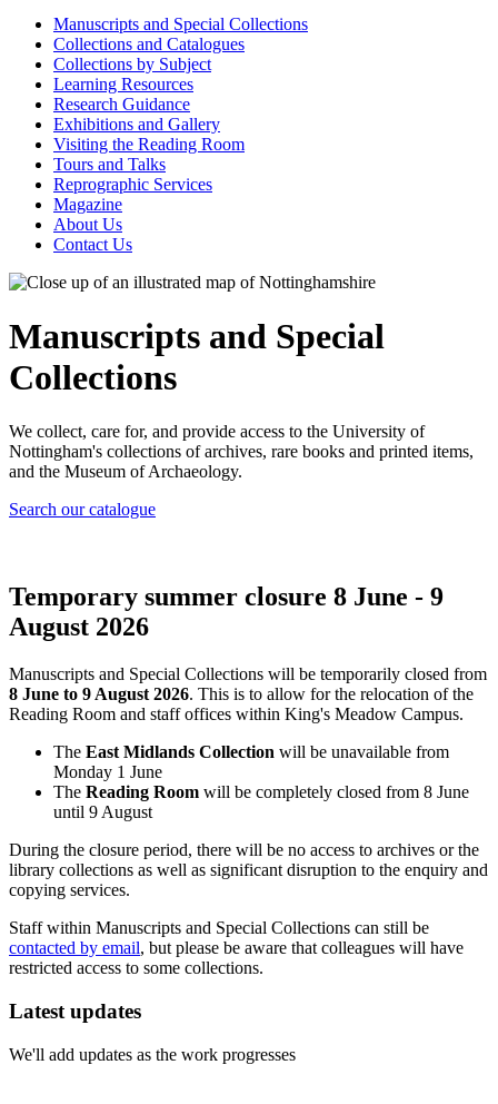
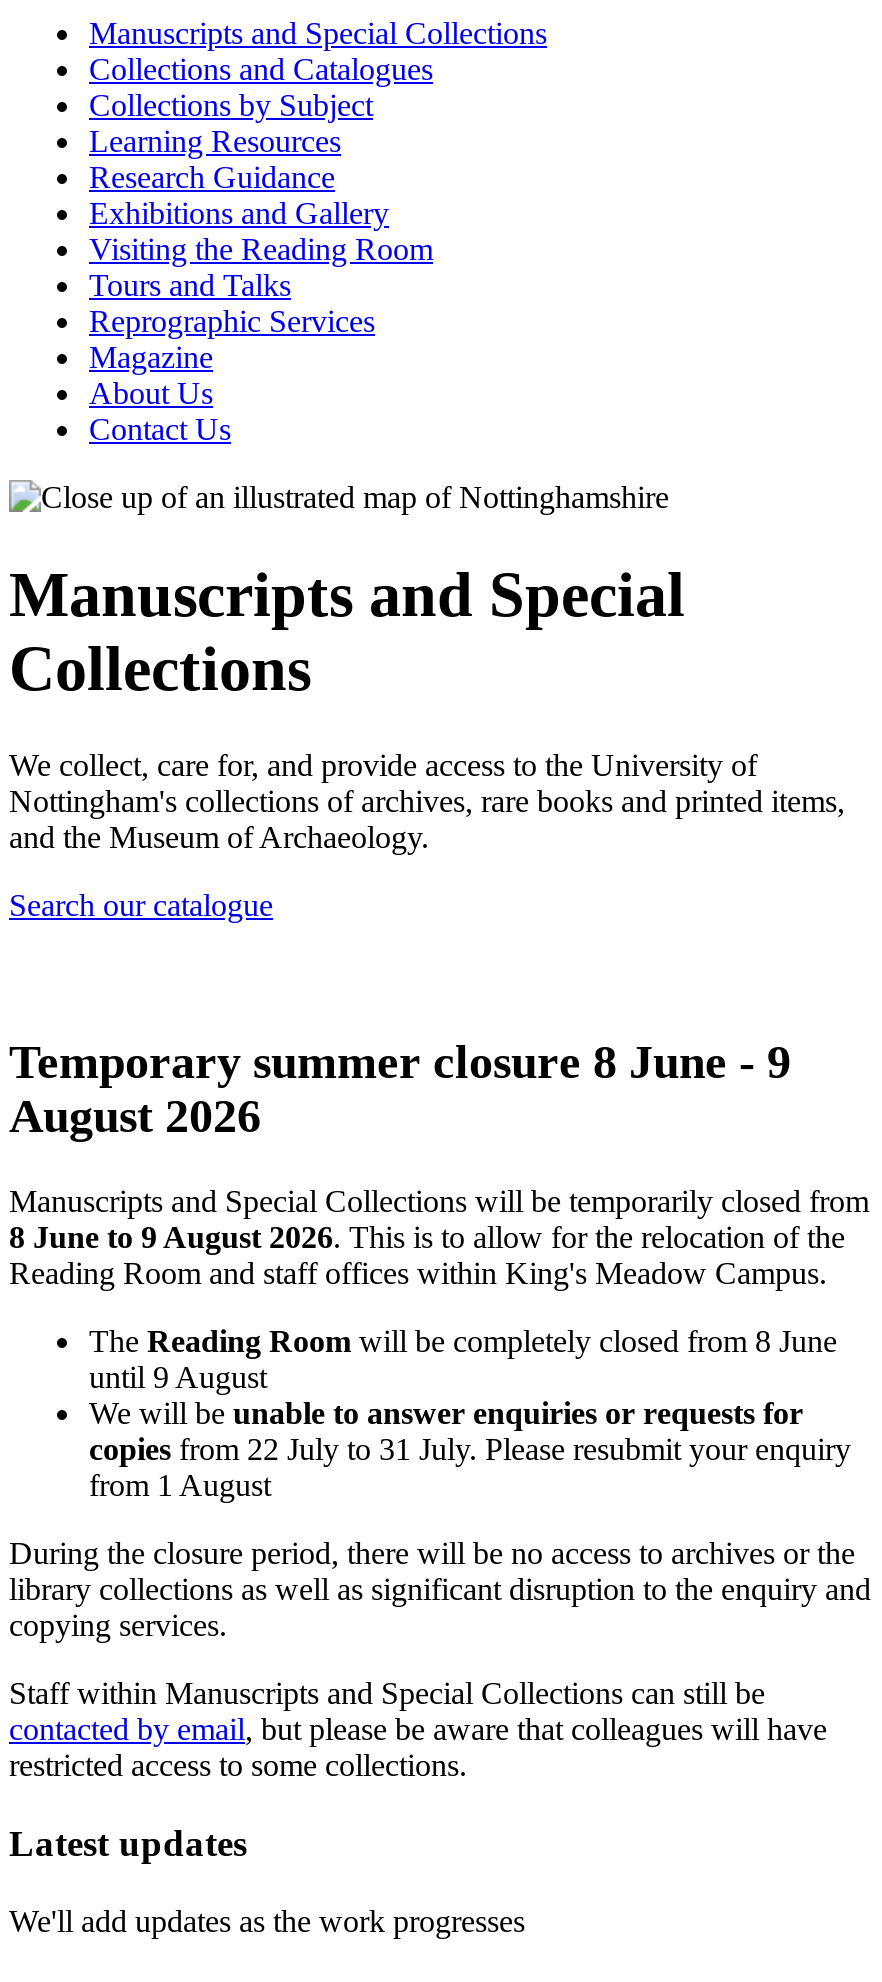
- The East Midlands Collection will be unavailable from
- Monday 1 June

moved up: The Reading Room will be completely closed from 8 June | until 9 August

+ We will be unable to answer enquiries or requests for
+ copies from 22 July to 31 July. Please resubmit your enquiry
+ from 1 August
